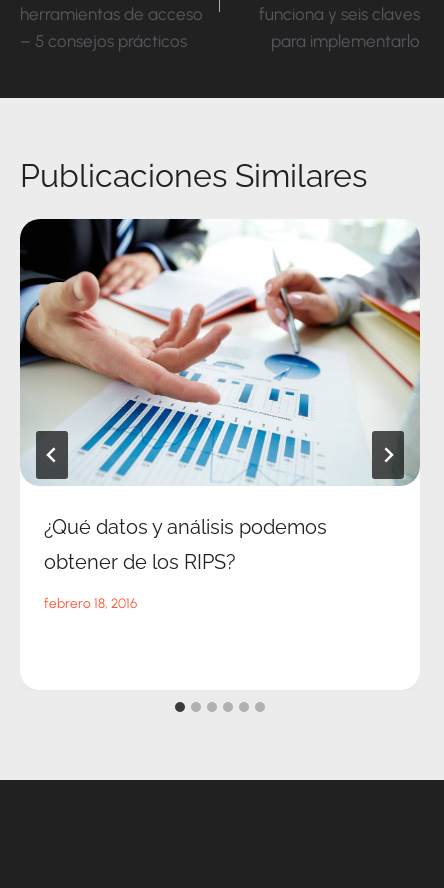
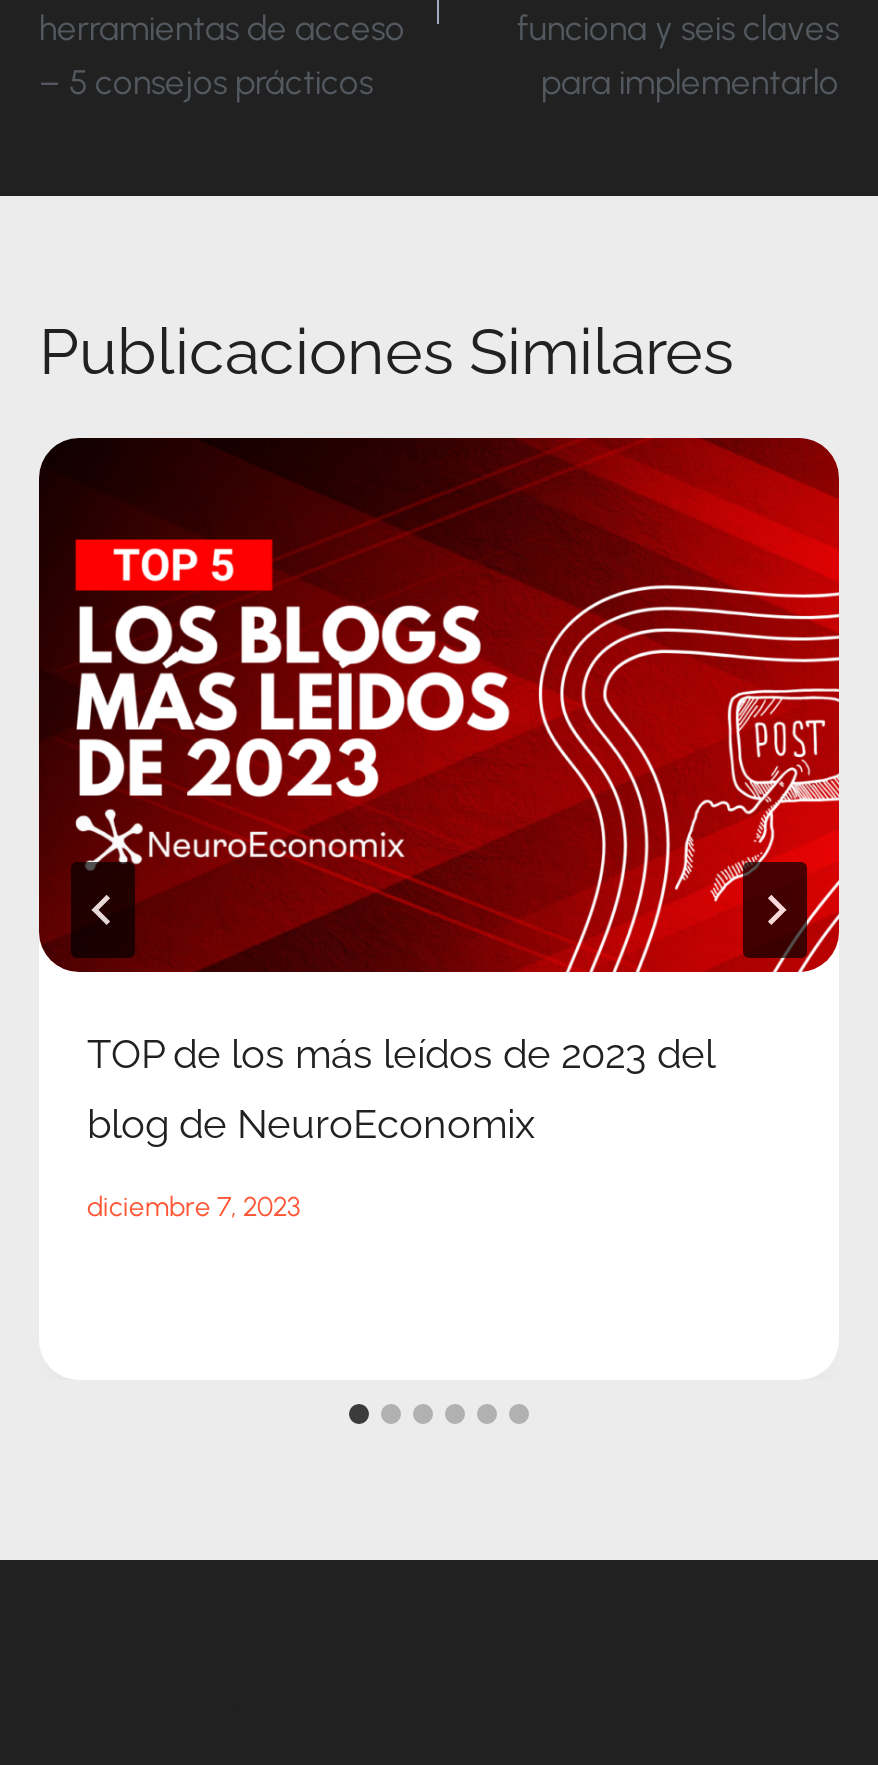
- [image]
- ¿Qué datos y análisis podemos
+ [image]
+ TOP de los más leídos de 2023 del

- obtener de los RIPS?
+ blog de NeuroEconomix

- febrero 18, 2016
+ diciembre 7, 2023
